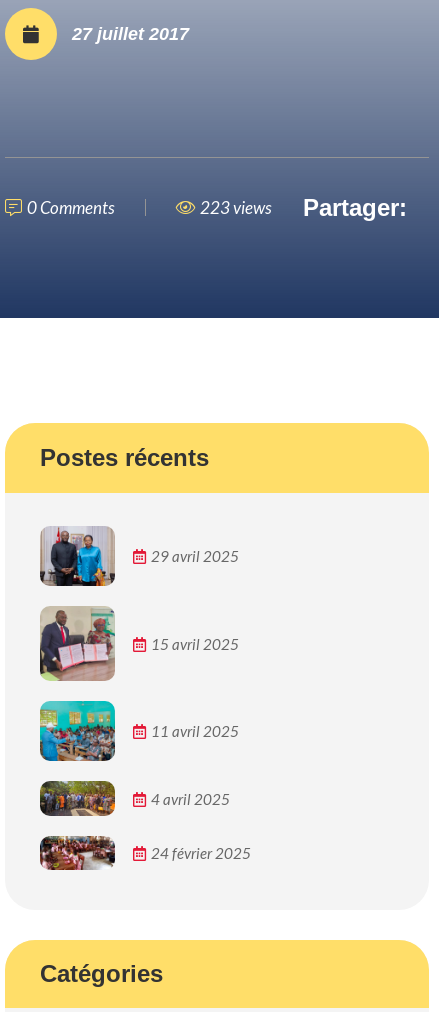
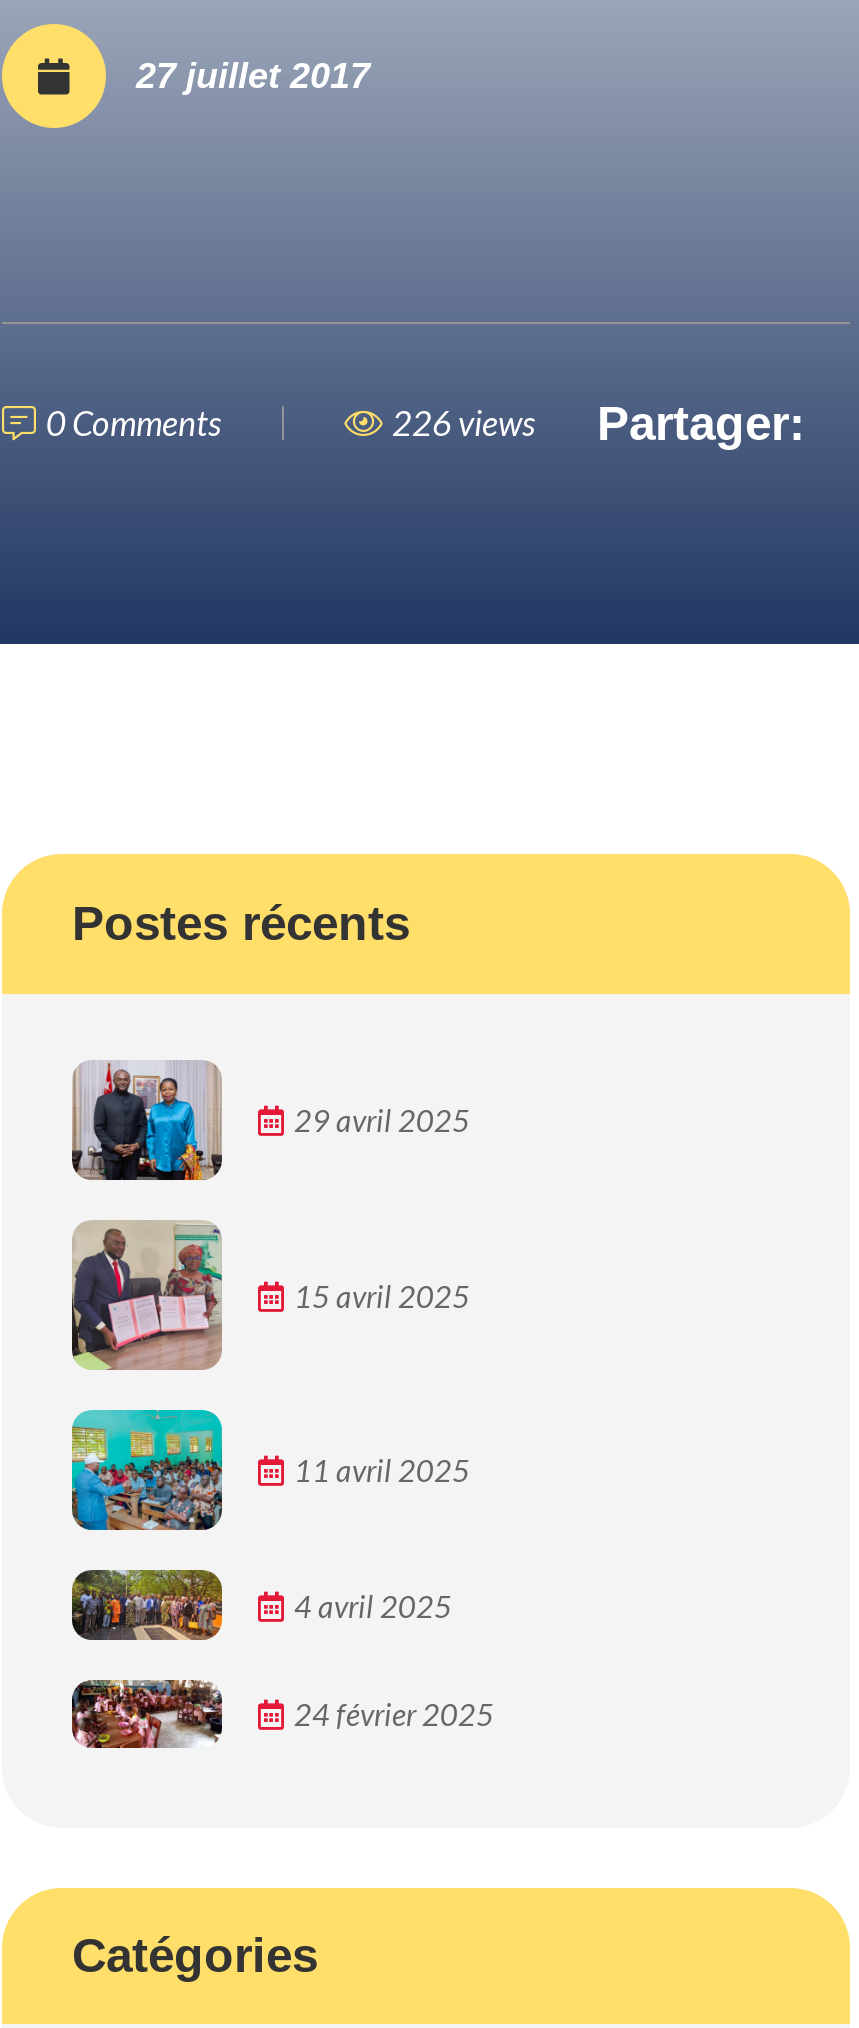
- 223 views Partager:
+ 226 views Partager:
